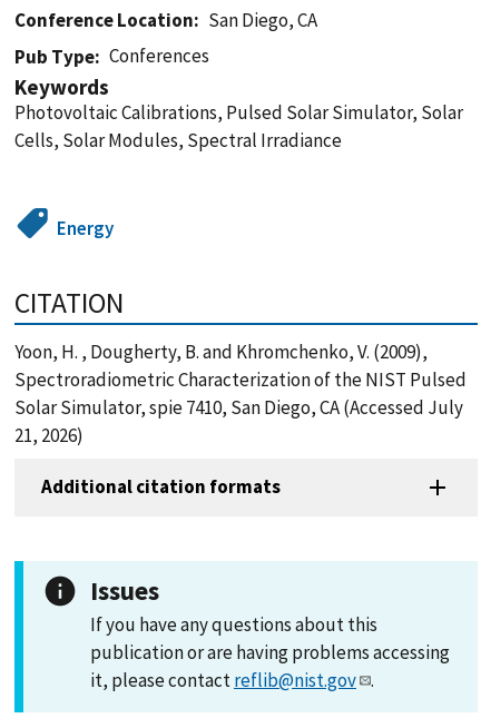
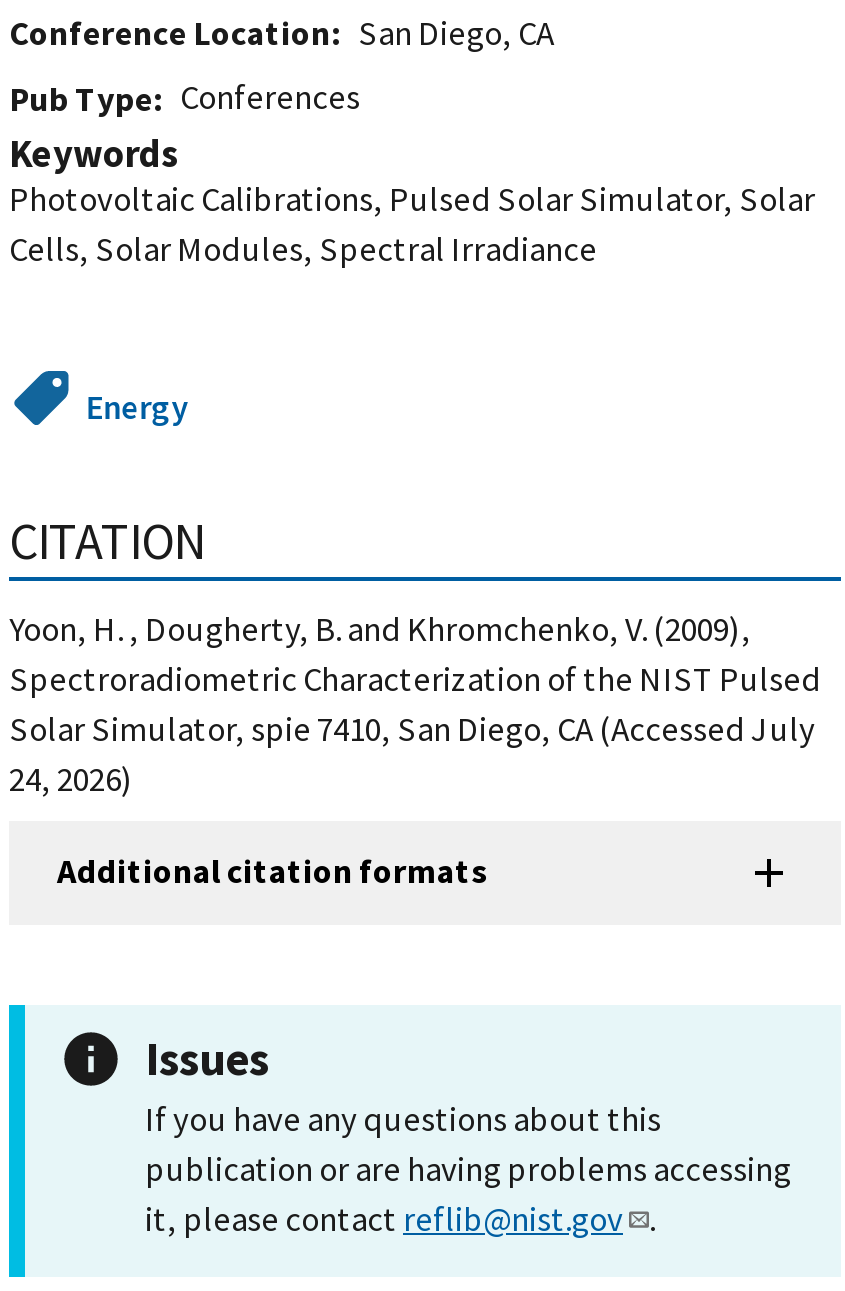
- 21, 2026)
+ 24, 2026)
